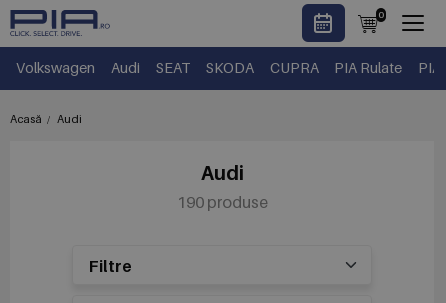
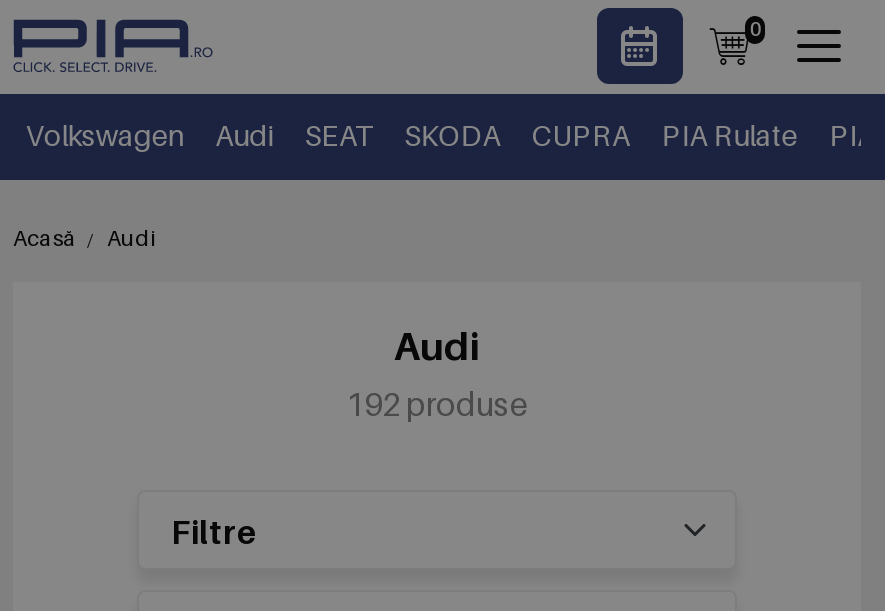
- 190 produse
+ 192 produse
